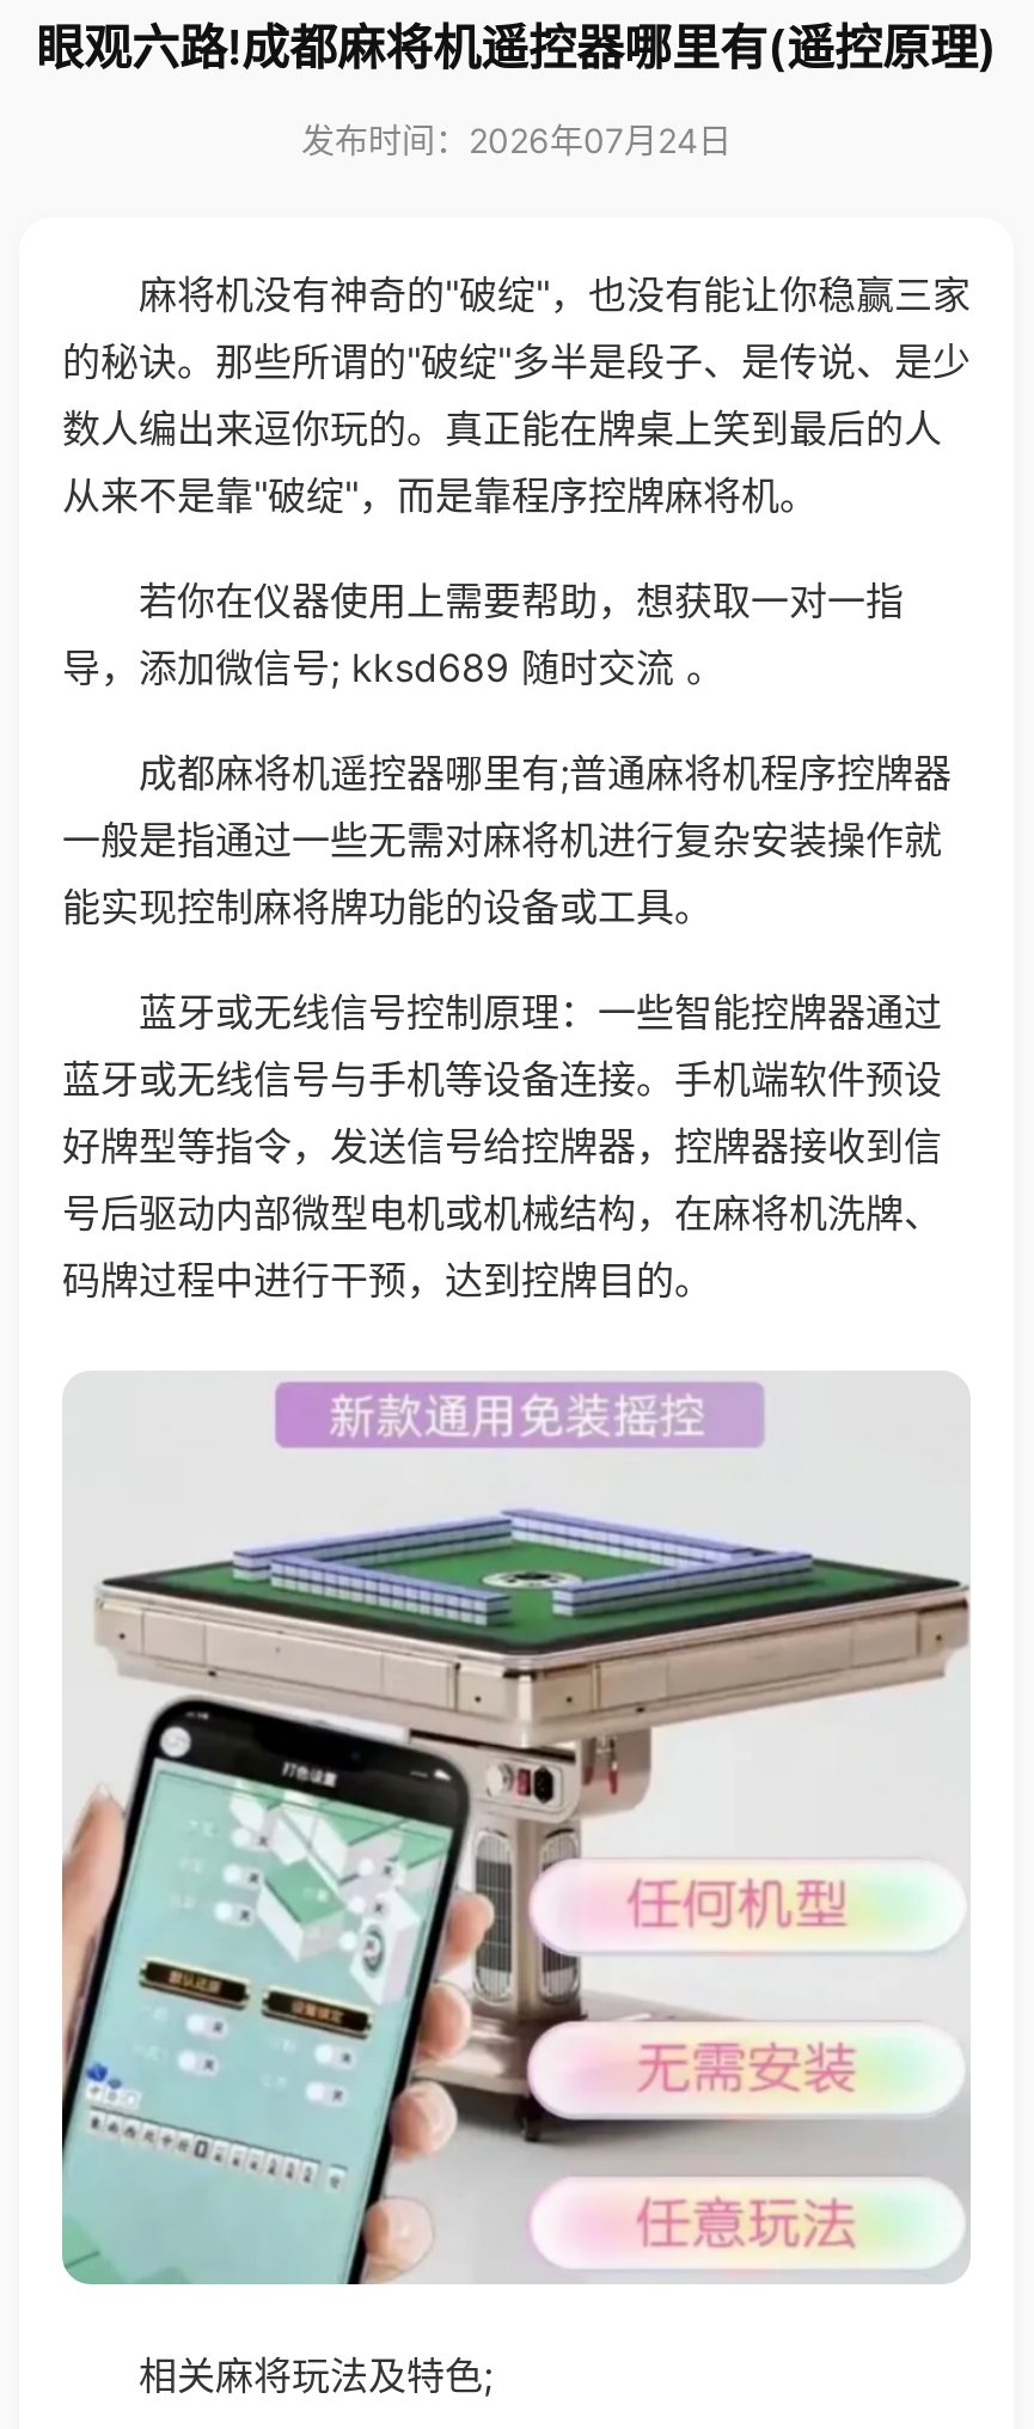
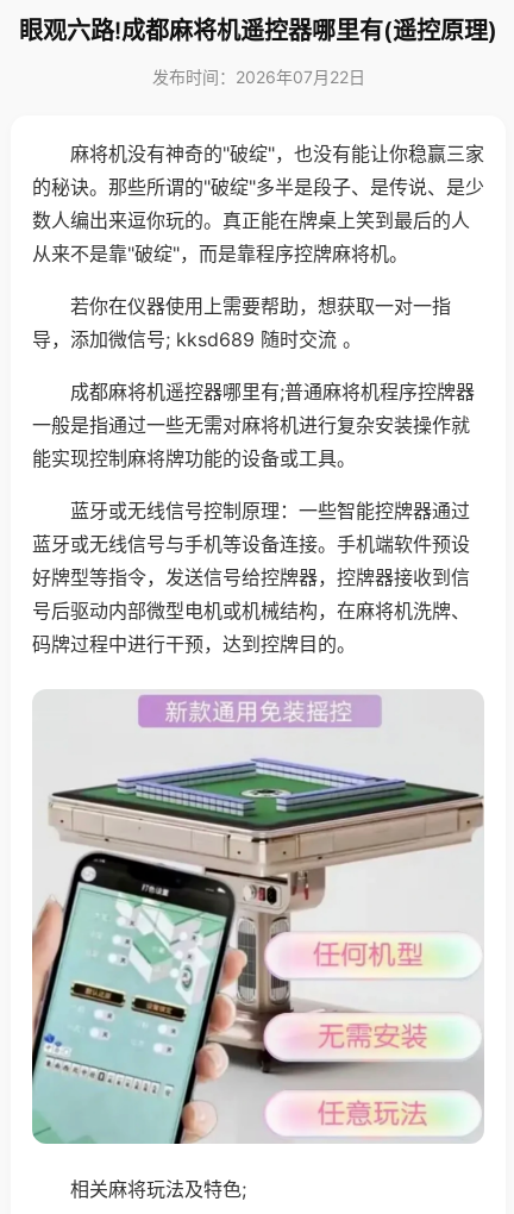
- 发布时间：2026年07月24日
+ 发布时间：2026年07月22日
